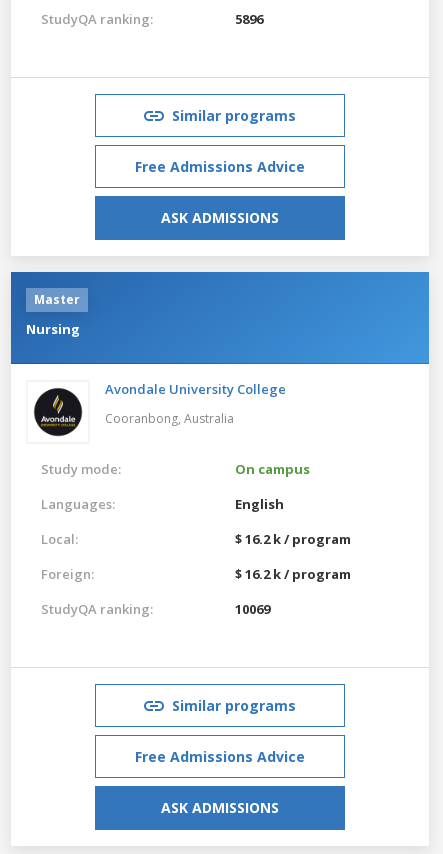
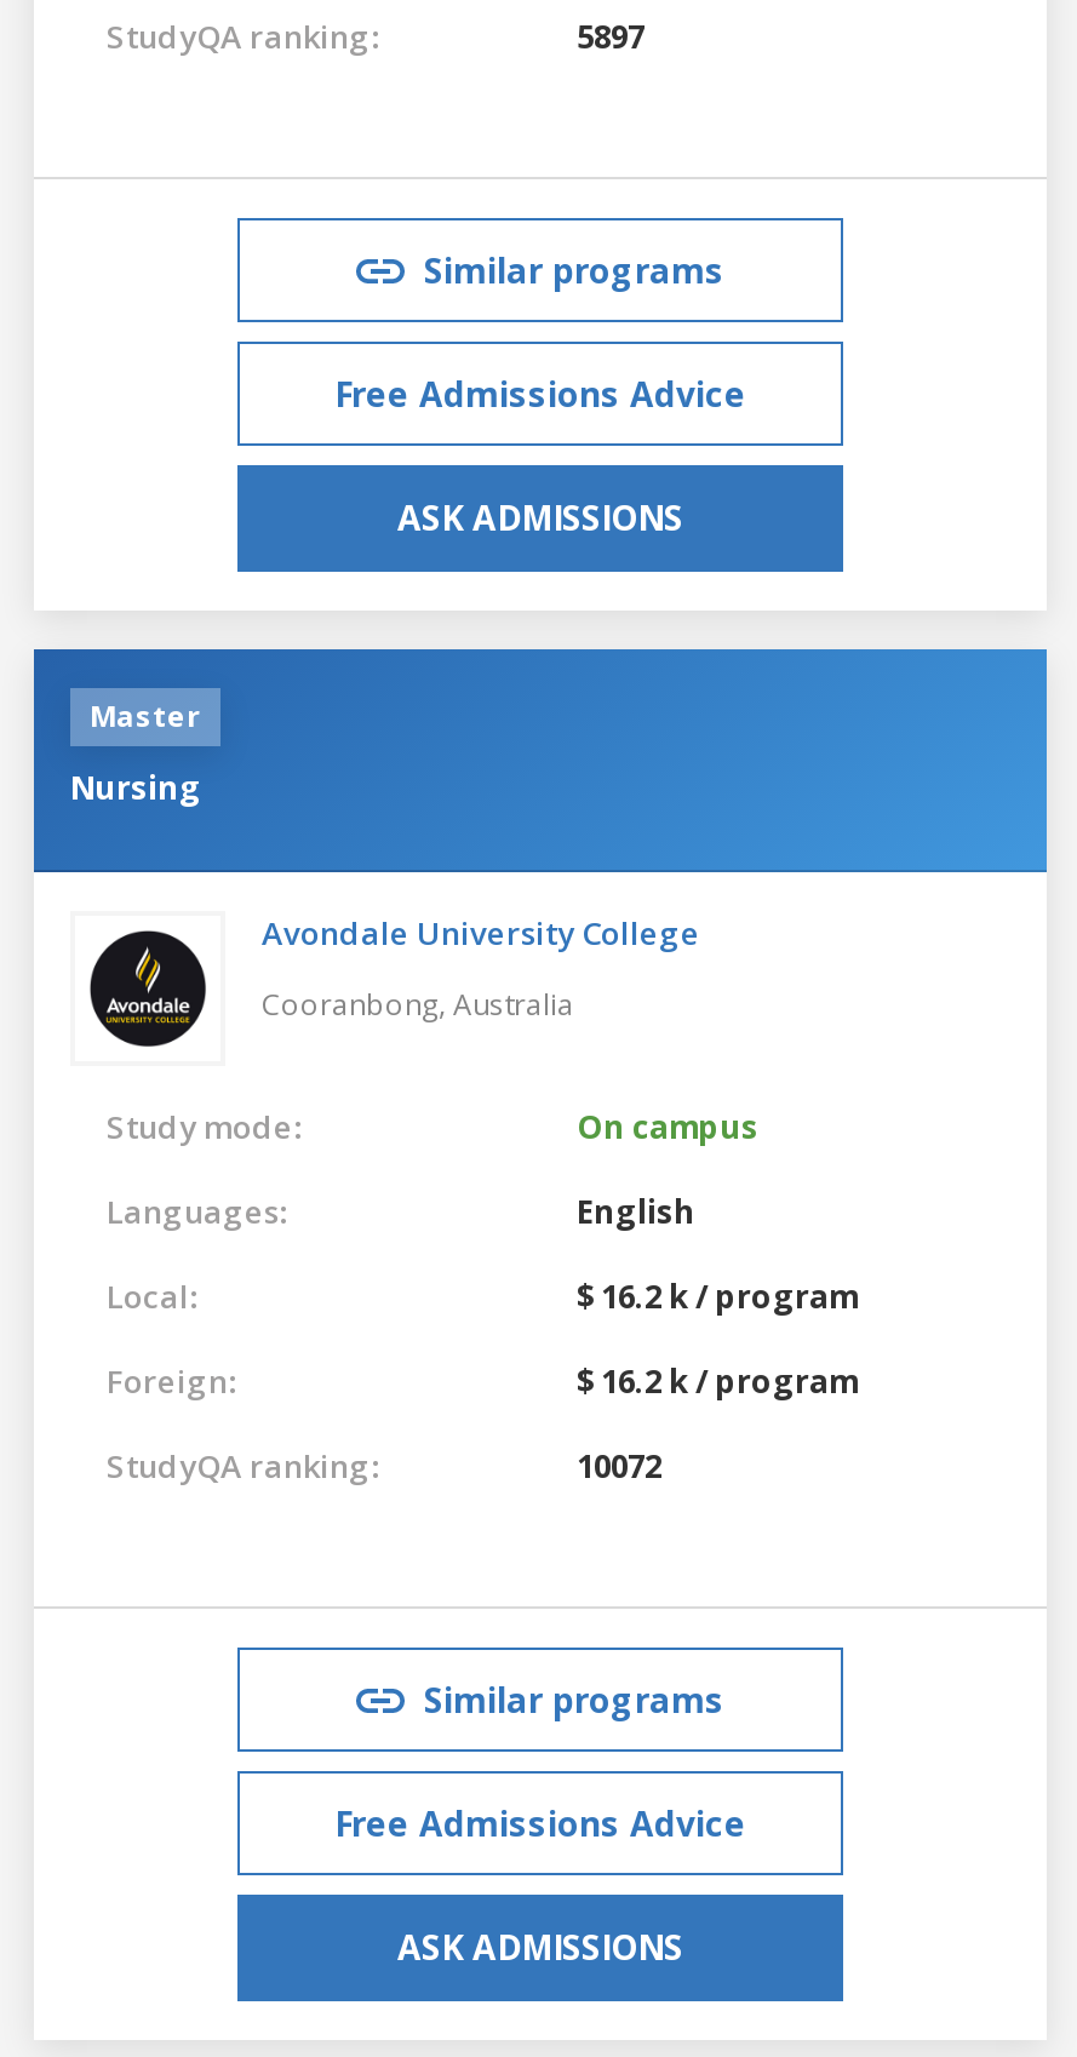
- 5896
+ 5897

- 10069
+ 10072
